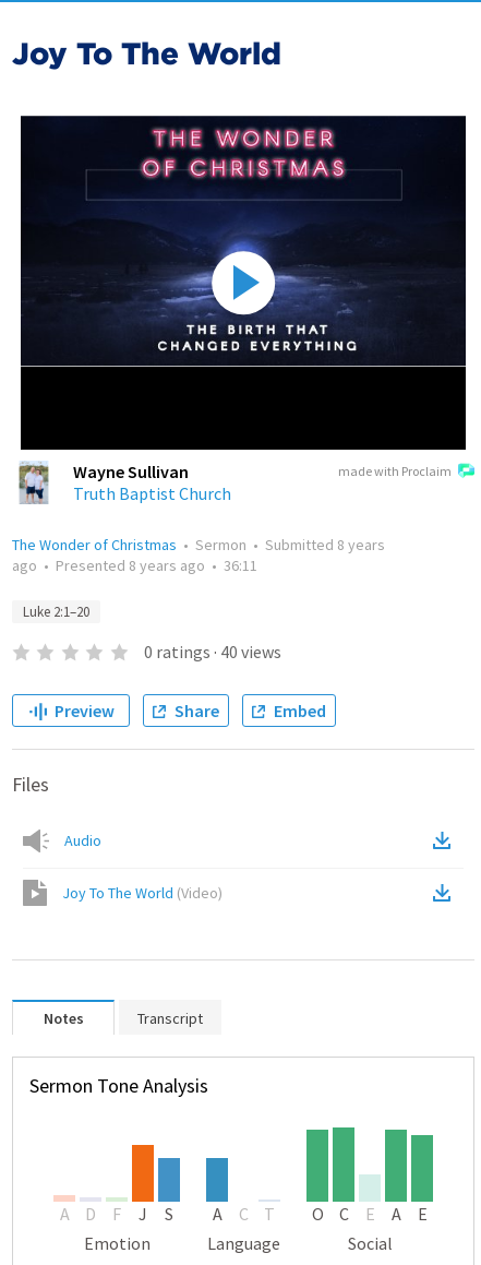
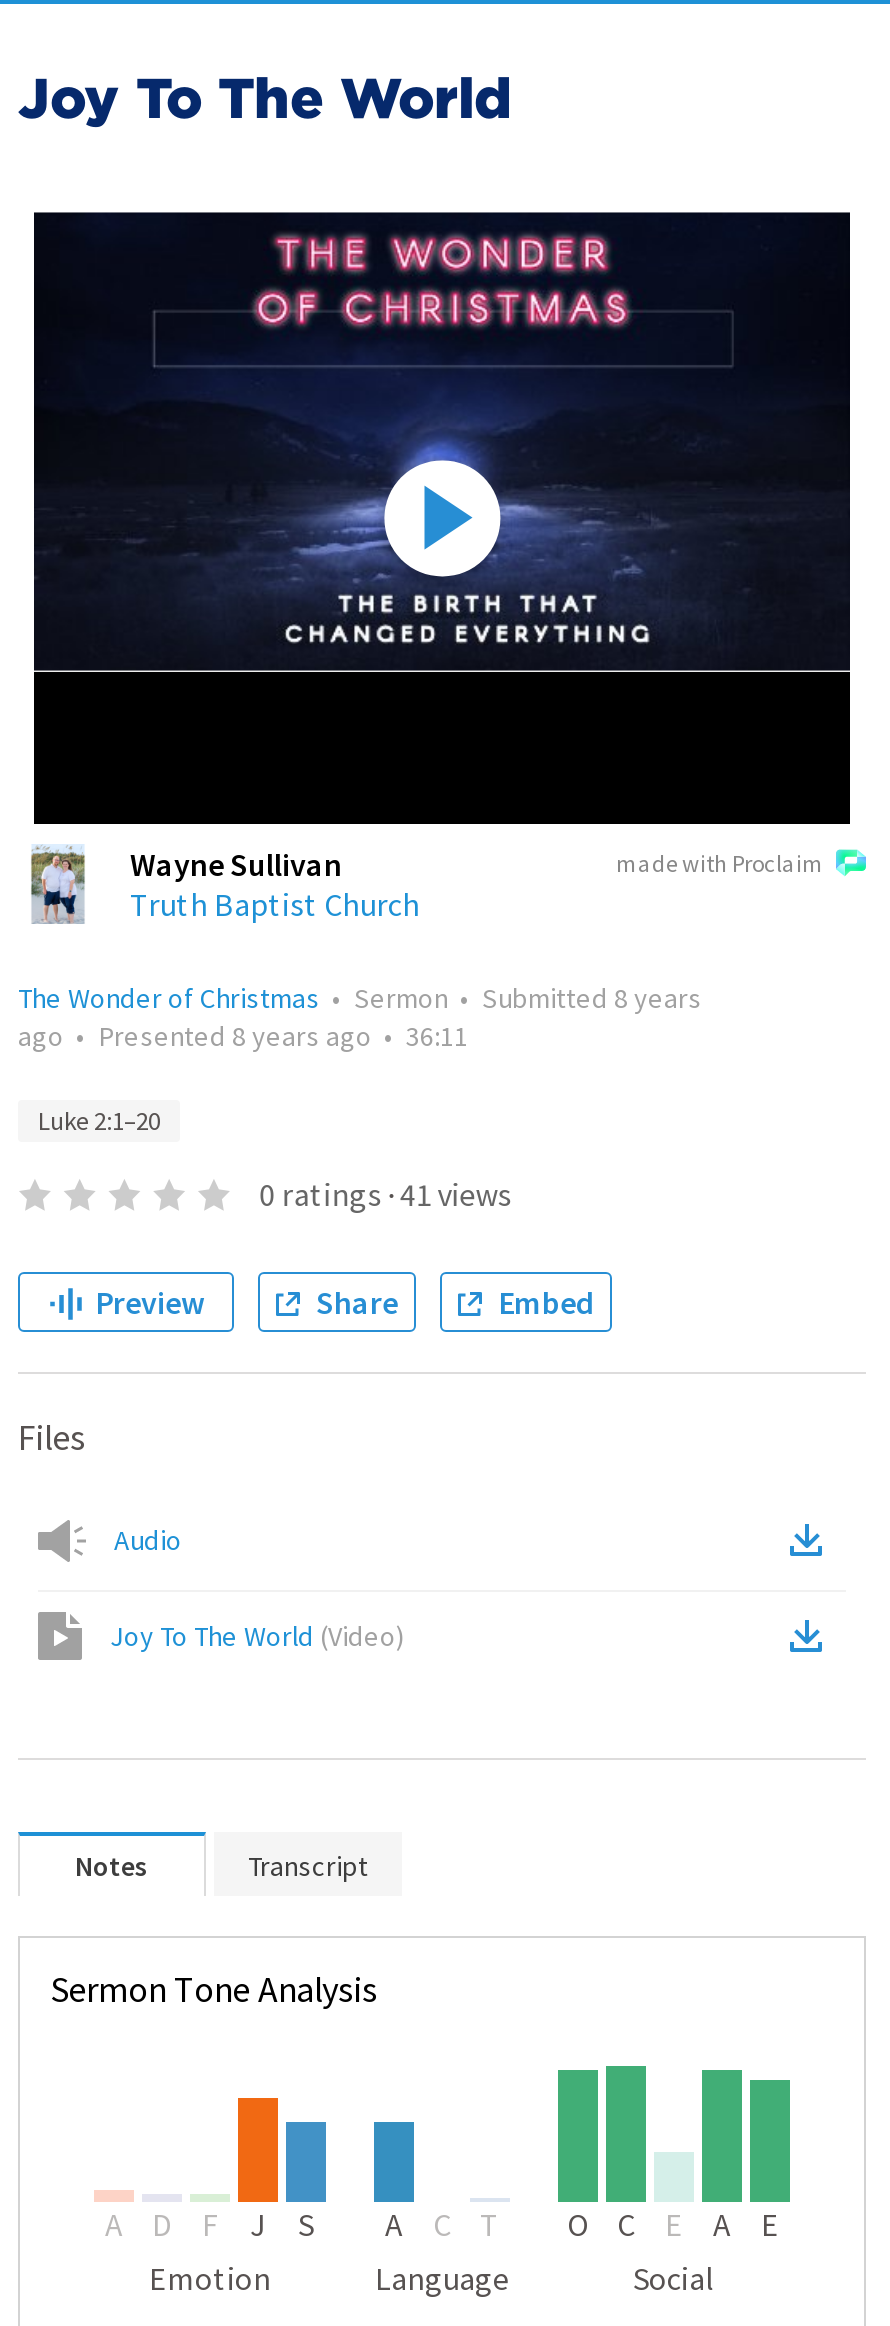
- 0 ratings · 40 views
+ 0 ratings · 41 views
